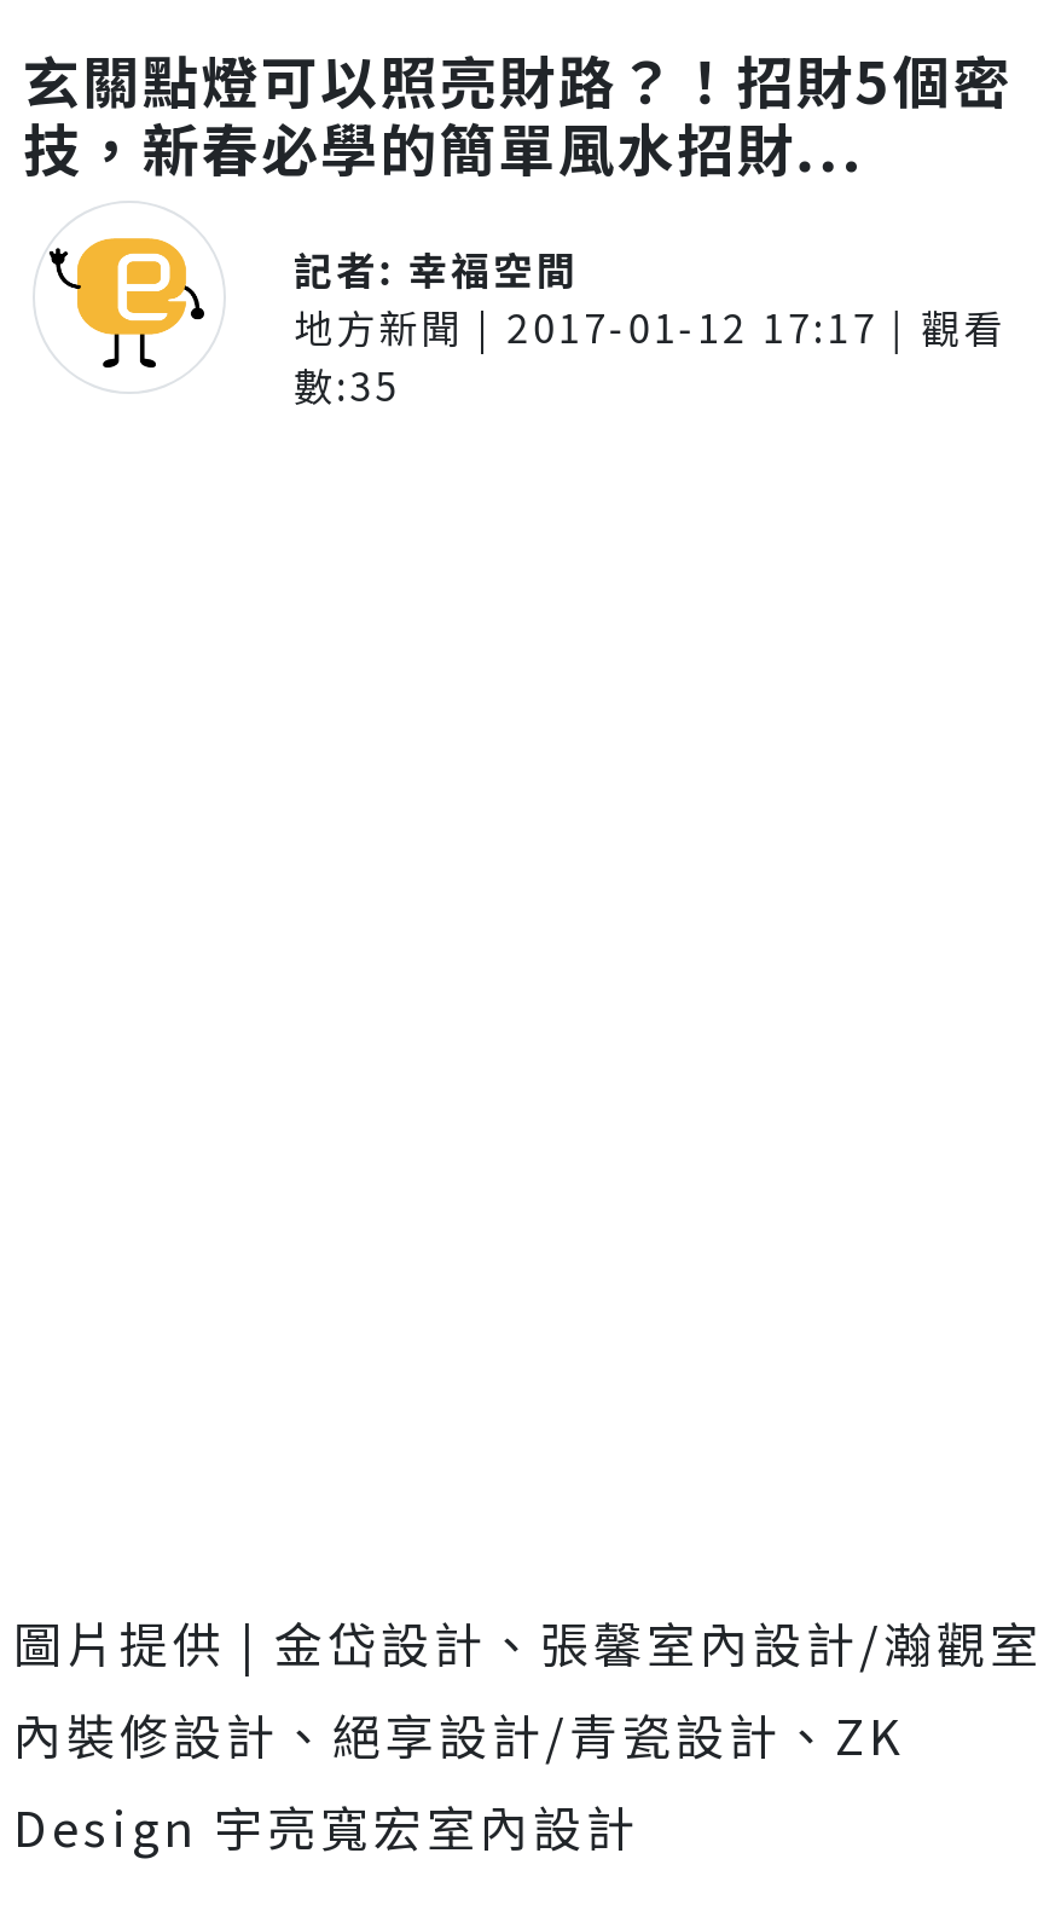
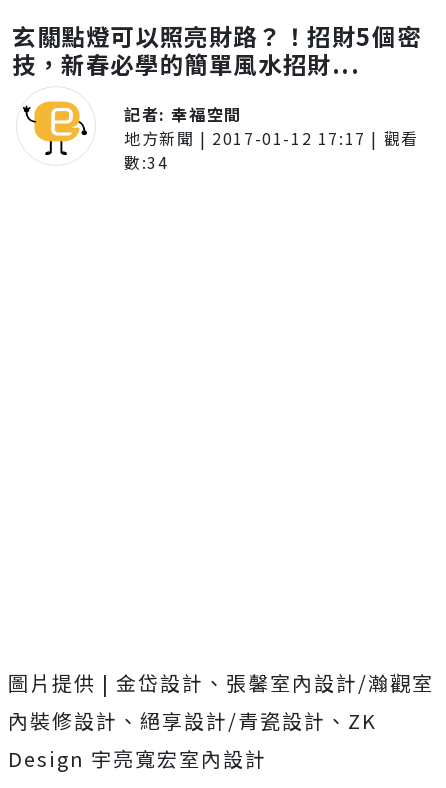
- 數:35
+ 數:34
